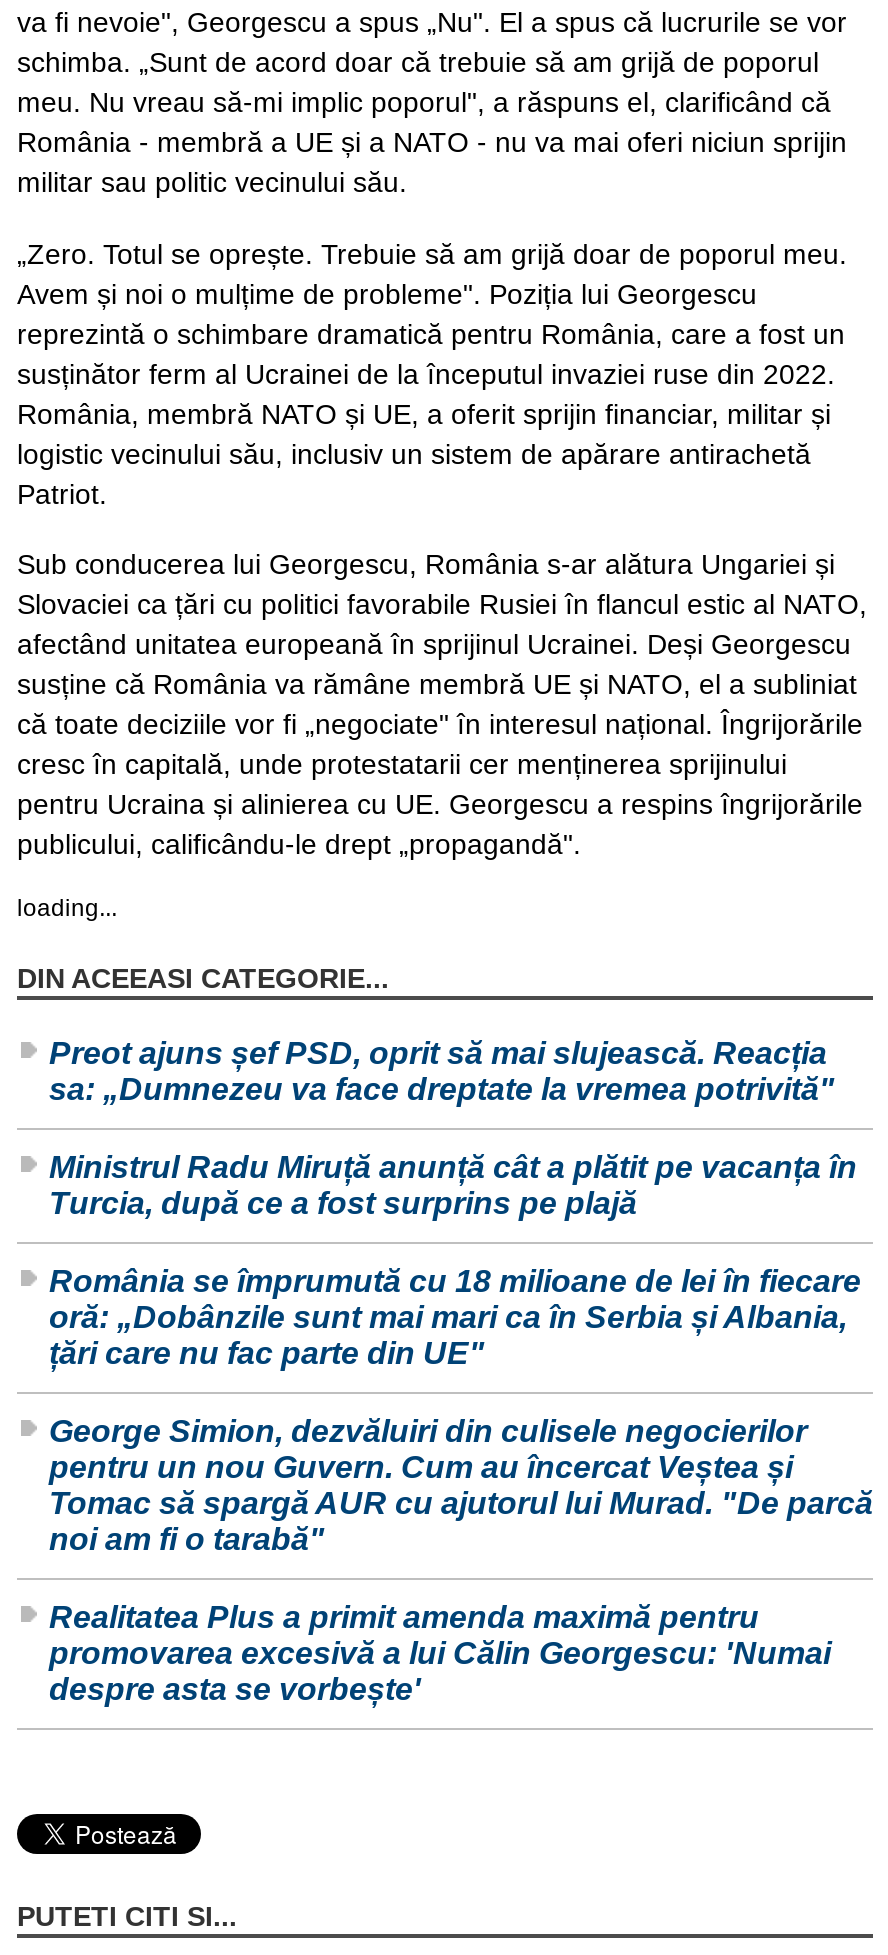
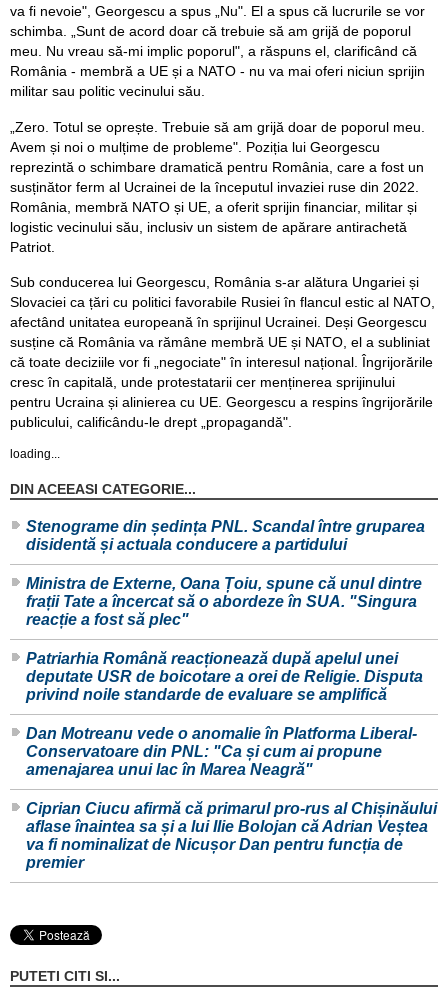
- Preot ajuns șef PSD, oprit să mai slujească. Reacția
- sa: „Dumnezeu va face dreptate la vremea potrivită"
+ Stenograme din ședința PNL. Scandal între gruparea
+ disidentă și actuala conducere a partidului

- Ministrul Radu Miruță anunță cât a plătit pe vacanța în
- Turcia, după ce a fost surprins pe plajă
+ Ministra de Externe, Oana Țoiu, spune că unul dintre
+ frații Tate a încercat să o abordeze în SUA. "Singura
+ reacție a fost să plec"

- România se împrumută cu 18 milioane de lei în fiecare
- oră: „Dobânzile sunt mai mari ca în Serbia și Albania,
- țări care nu fac parte din UE"
+ Patriarhia Română reacționează după apelul unei
+ deputate USR de boicotare a orei de Religie. Disputa
+ privind noile standarde de evaluare se amplifică

- George Simion, dezvăluiri din culisele negocierilor
- pentru un nou Guvern. Cum au încercat Veștea și
- Tomac să spargă AUR cu ajutorul lui Murad. "De parcă
- noi am fi o tarabă"
+ Dan Motreanu vede o anomalie în Platforma Liberal-
+ Conservatoare din PNL: "Ca și cum ai propune
+ amenajarea unui lac în Marea Neagră"

- Realitatea Plus a primit amenda maximă pentru
- promovarea excesivă a lui Călin Georgescu: 'Numai
- despre asta se vorbește'
+ Ciprian Ciucu afirmă că primarul pro-rus al Chișinăului
+ aflase înaintea sa și a lui Ilie Bolojan că Adrian Veștea
+ va fi nominalizat de Nicușor Dan pentru funcția de
+ premier
